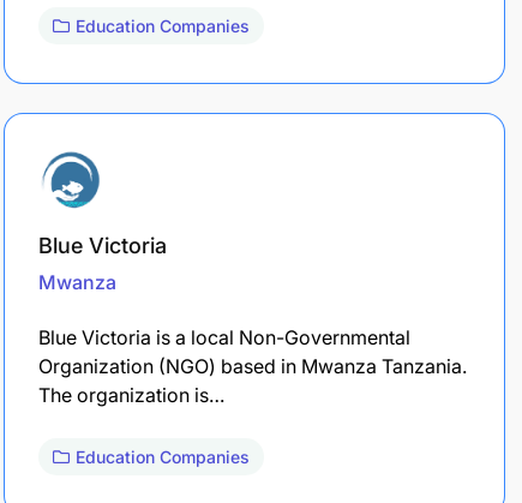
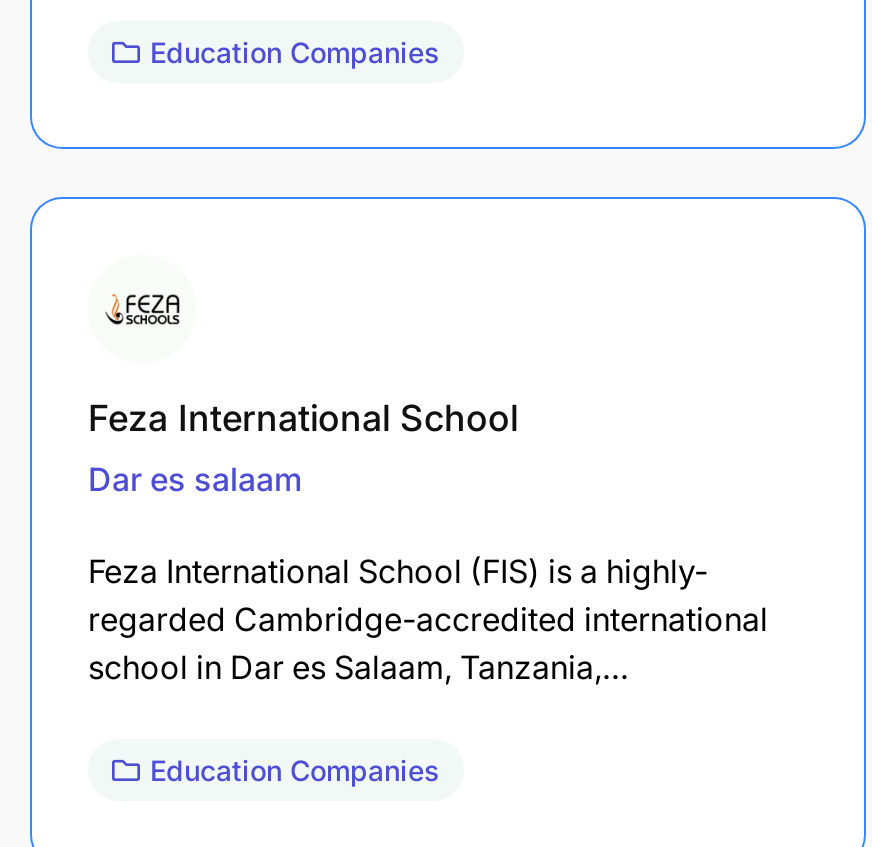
- [image]
- Blue Victoria
+ [image]
+ Feza International School

- Mwanza
+ Dar es salaam

- Blue Victoria is a local Non-Governmental
- Organization (NGO) based in Mwanza Tanzania.
- The organization is…
+ Feza International School (FIS) is a highly-
+ regarded Cambridge-accredited international
+ school in Dar es Salaam, Tanzania,…
